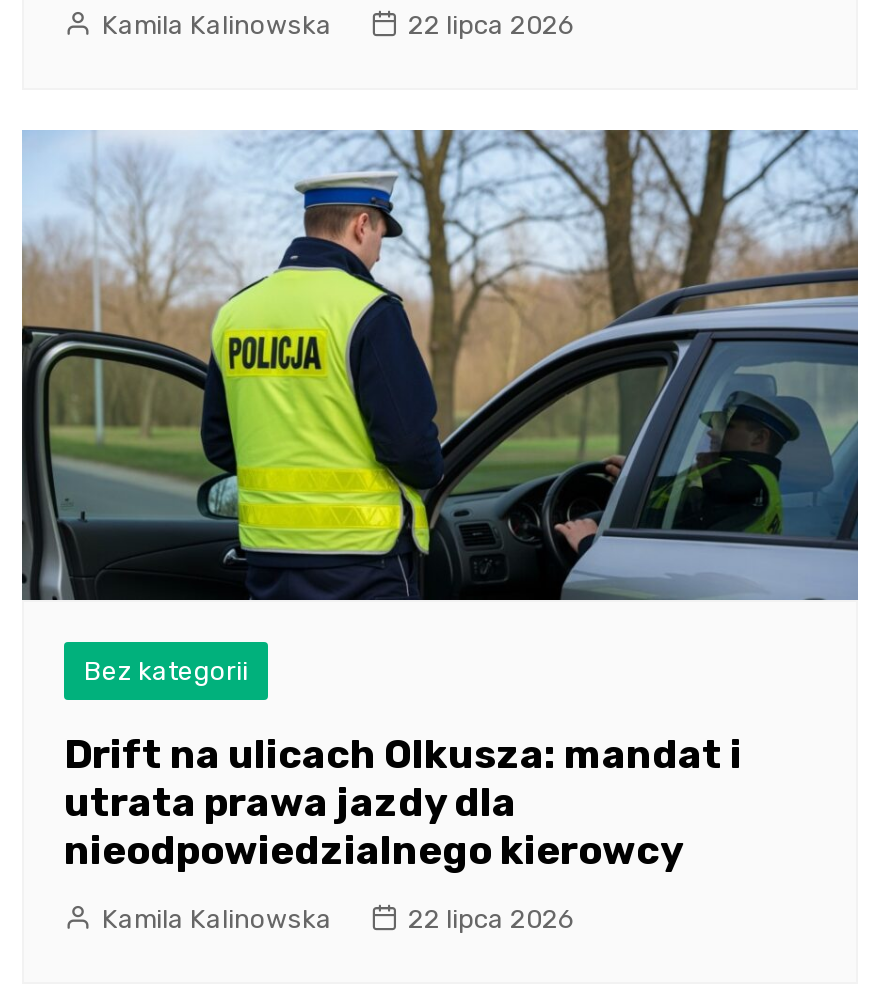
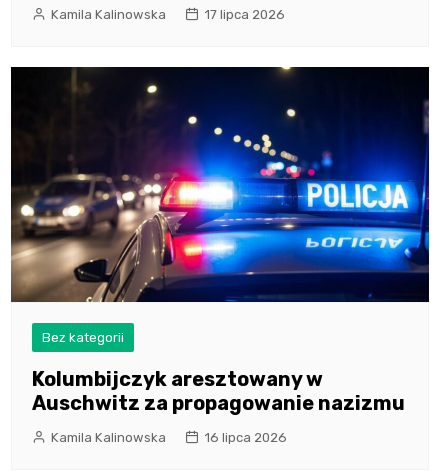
- 22 lipca 2026
+ 17 lipca 2026

- [image]
+ [image]

- Drift na ulicach Olkusza: mandat i
- utrata prawa jazdy dla
- nieodpowiedzialnego kierowcy
+ Kolumbijczyk aresztowany w
+ Auschwitz za propagowanie nazizmu

- 22 lipca 2026
+ 16 lipca 2026
